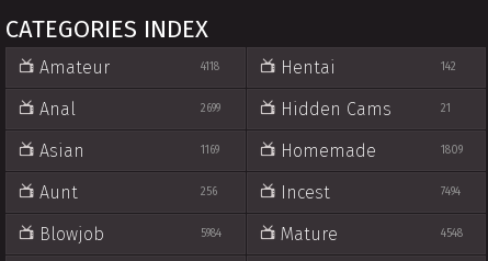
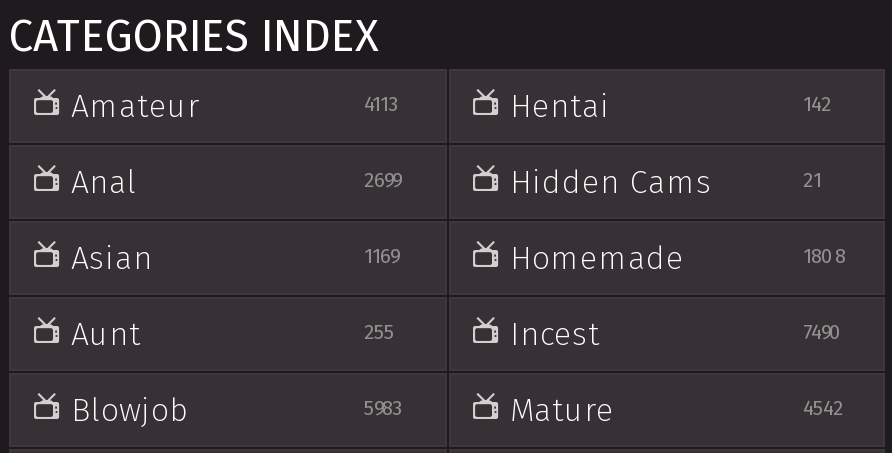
- 4118
+ 4113

- 1809
+ 1808

- 256
+ 255

- 7494
+ 7490

- 5984
+ 5983

- 4548
+ 4542
